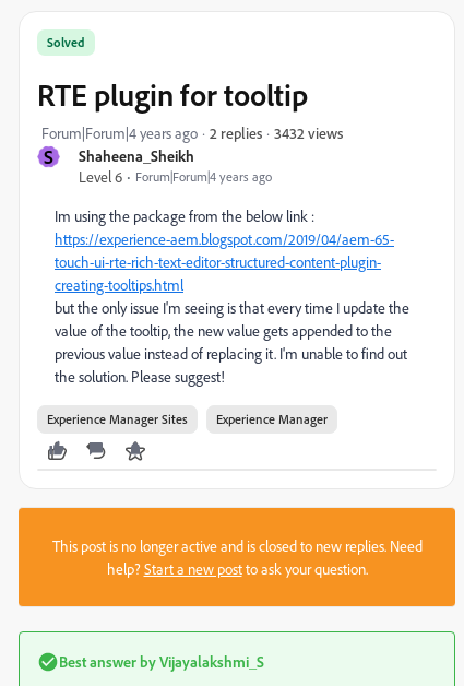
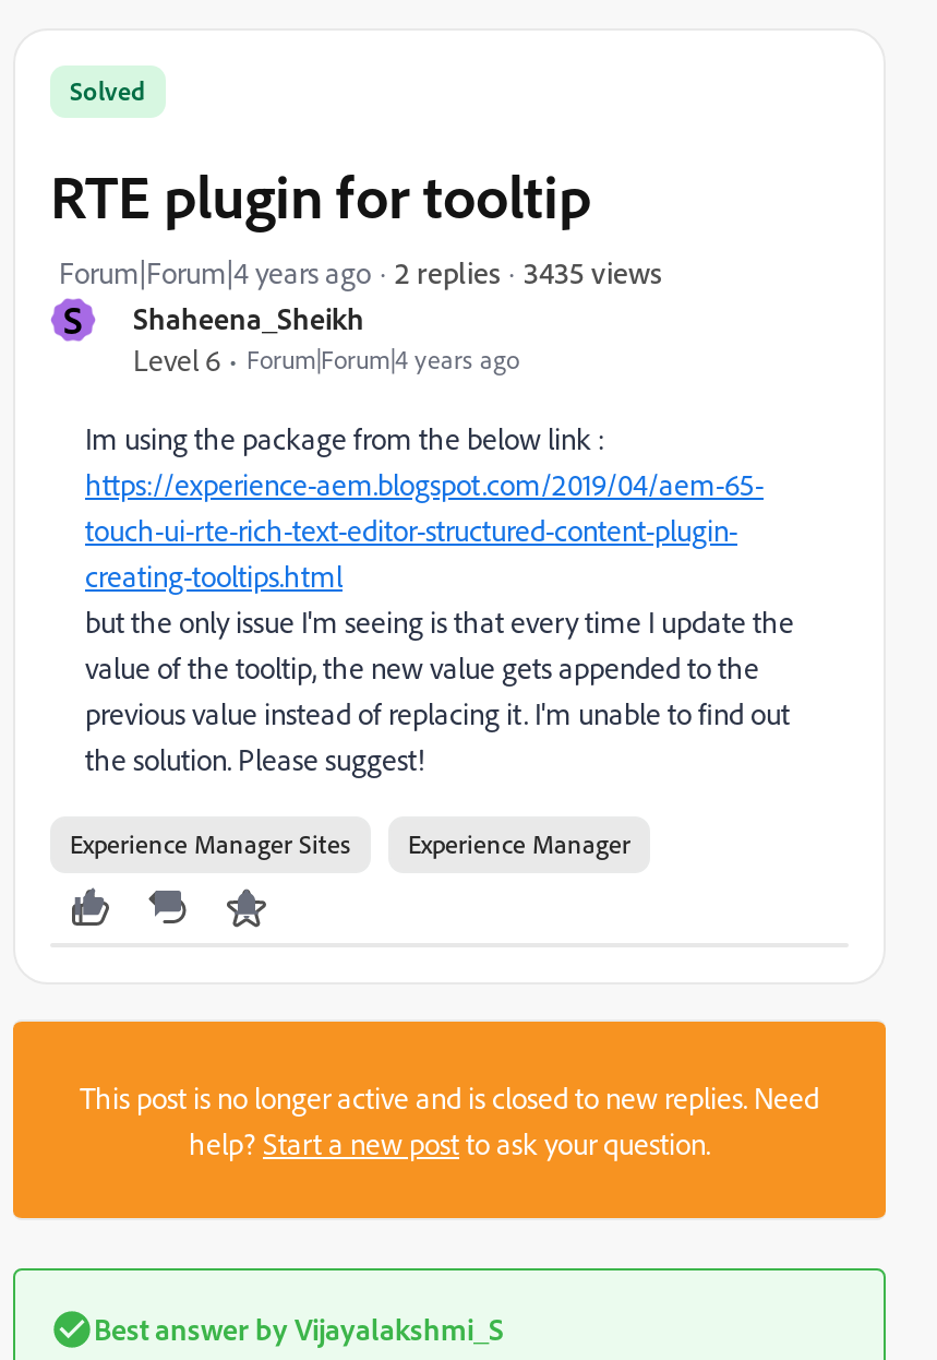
- 3432 views
+ 3435 views
